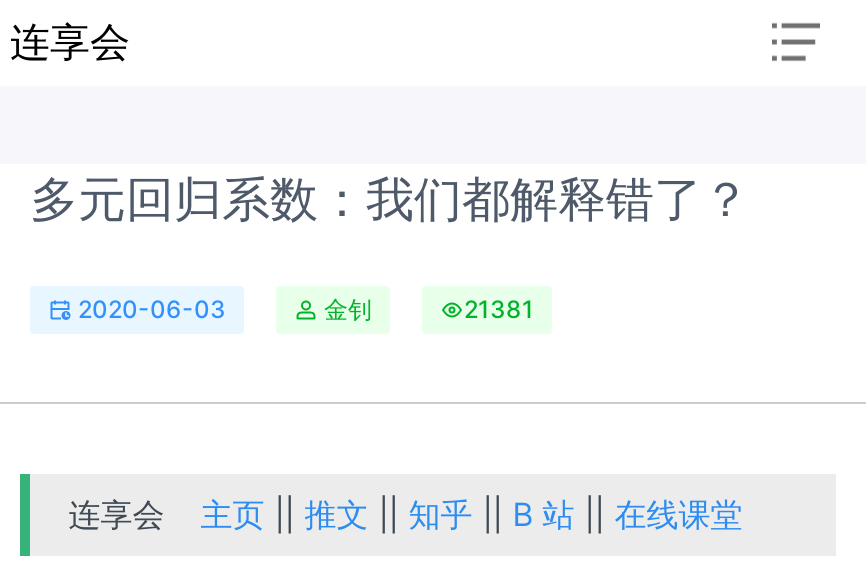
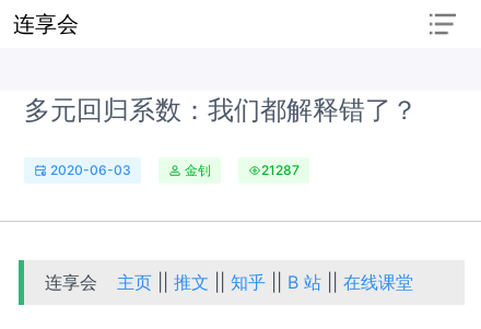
- 21381
+ 21287
